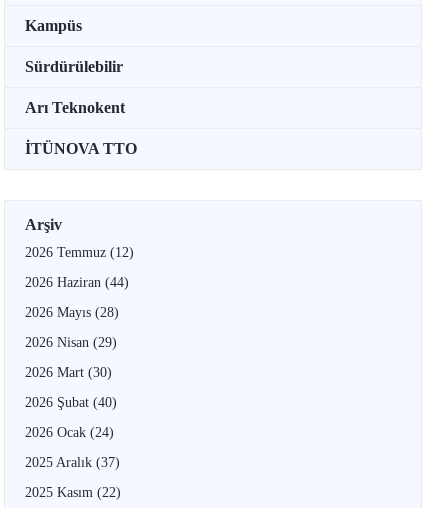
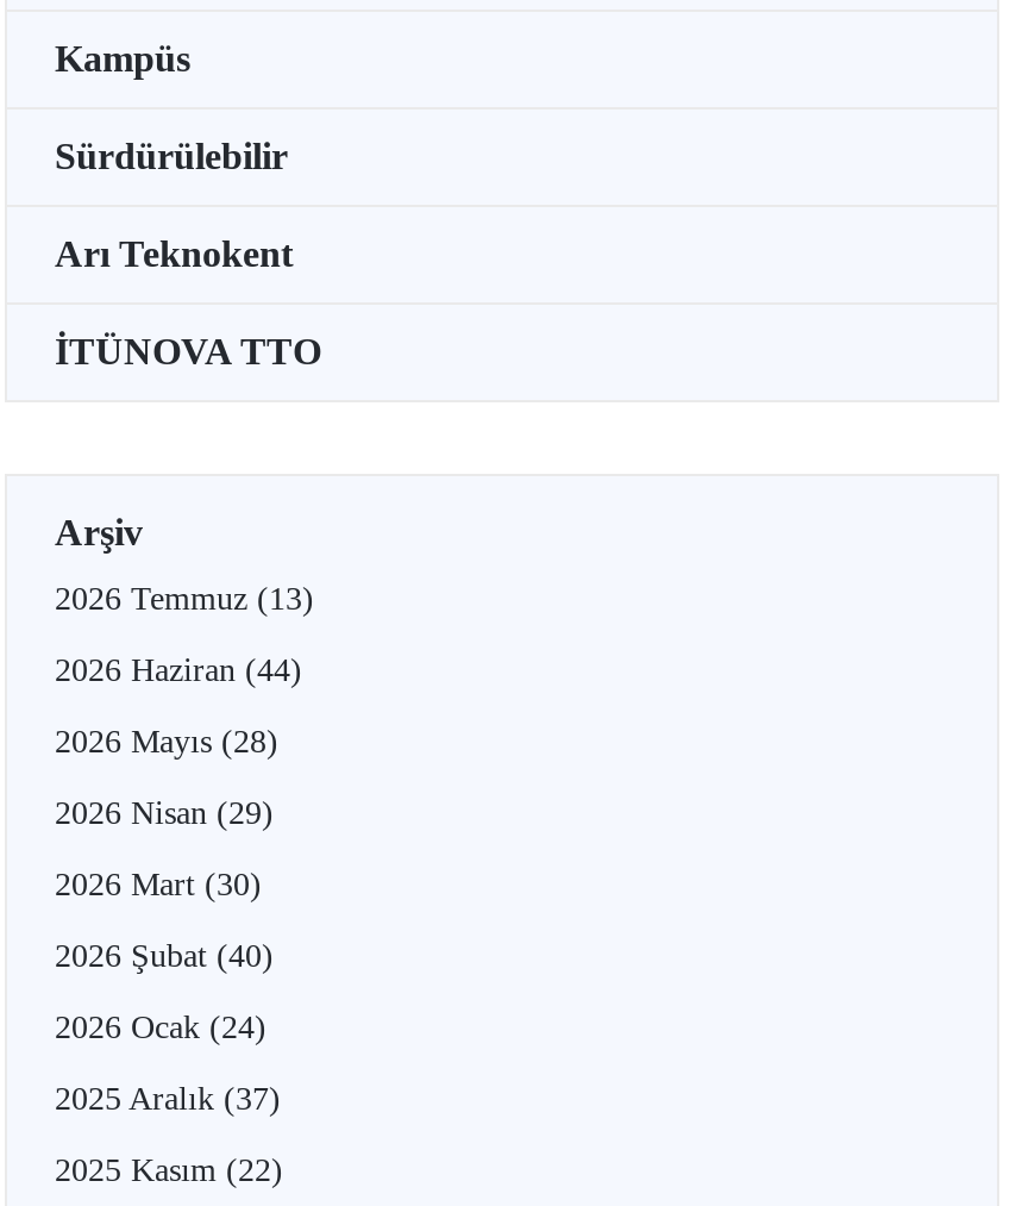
- 2026 Temmuz (12)
+ 2026 Temmuz (13)
